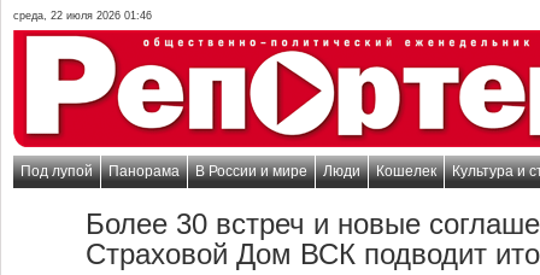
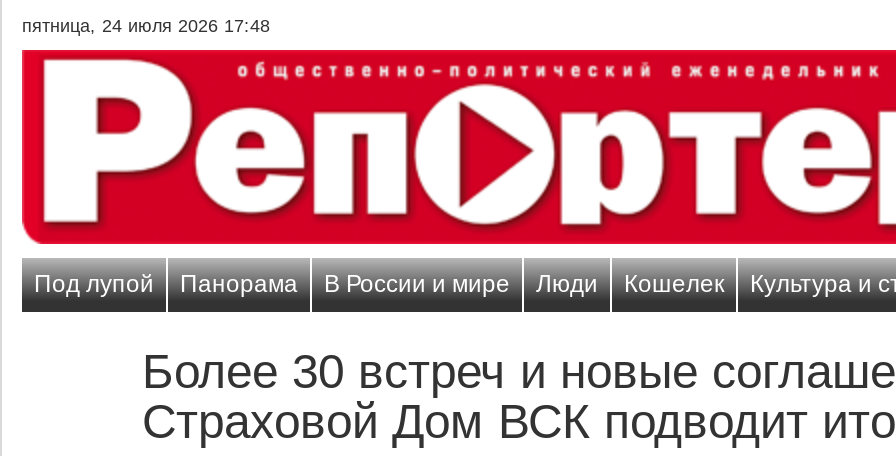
- среда, 22 июля 2026 01:46
+ пятница, 24 июля 2026 17:48
